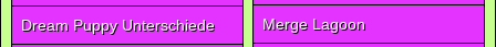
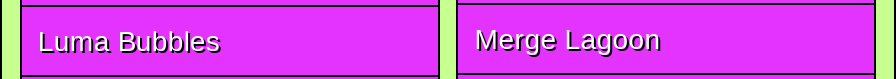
- Dream Puppy Unterschiede
+ Luma Bubbles
